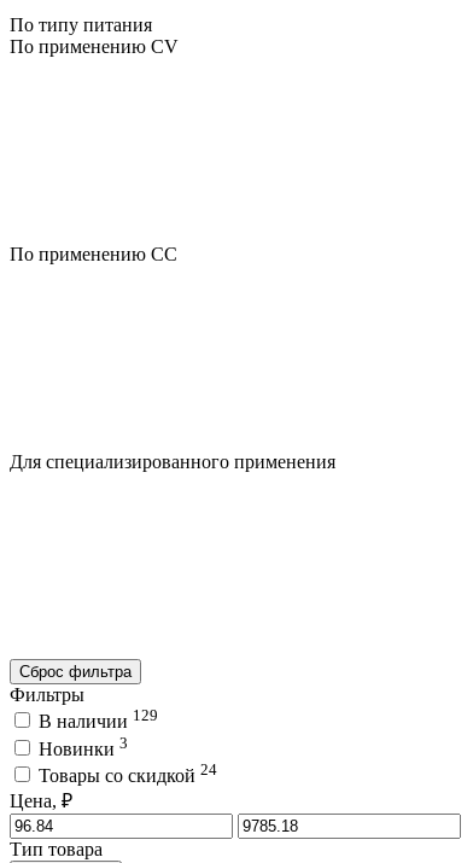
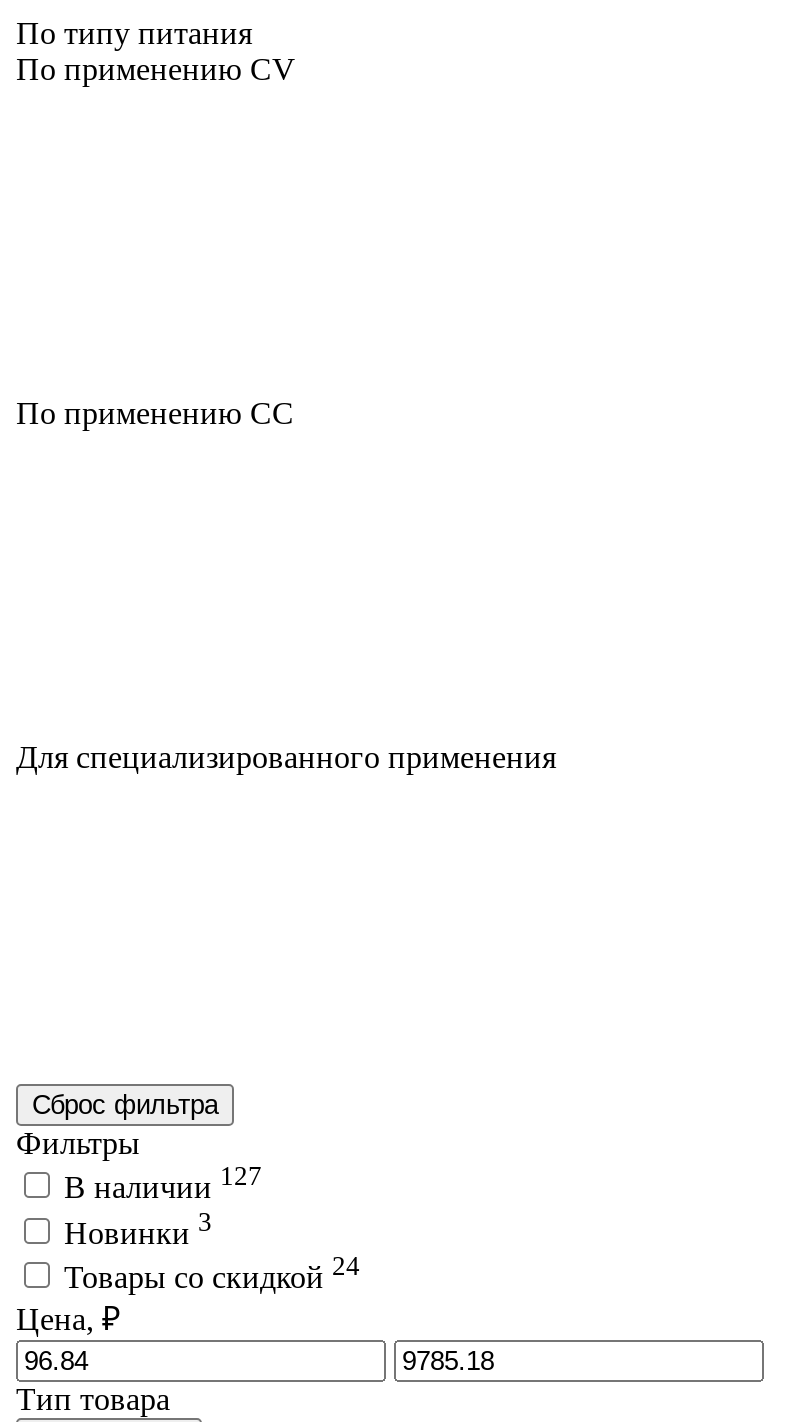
- В наличии 129
+ В наличии 127
